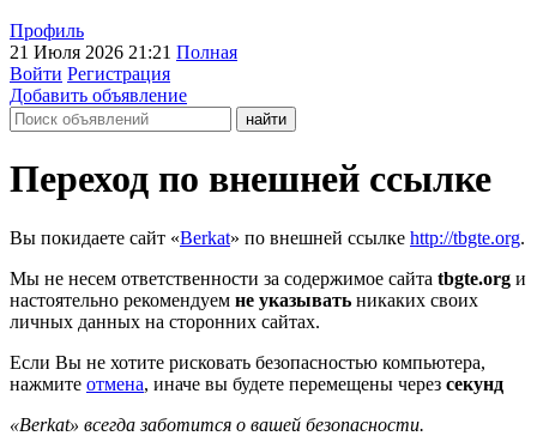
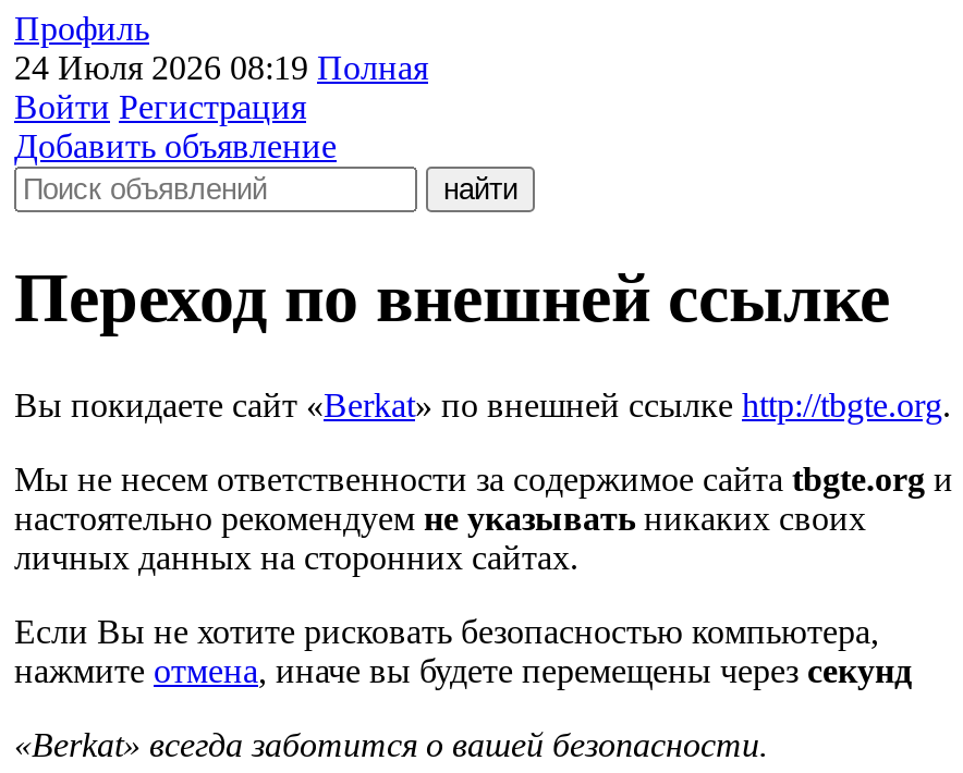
- 21 Июля 2026 21:21 Полная
+ 24 Июля 2026 08:19 Полная
